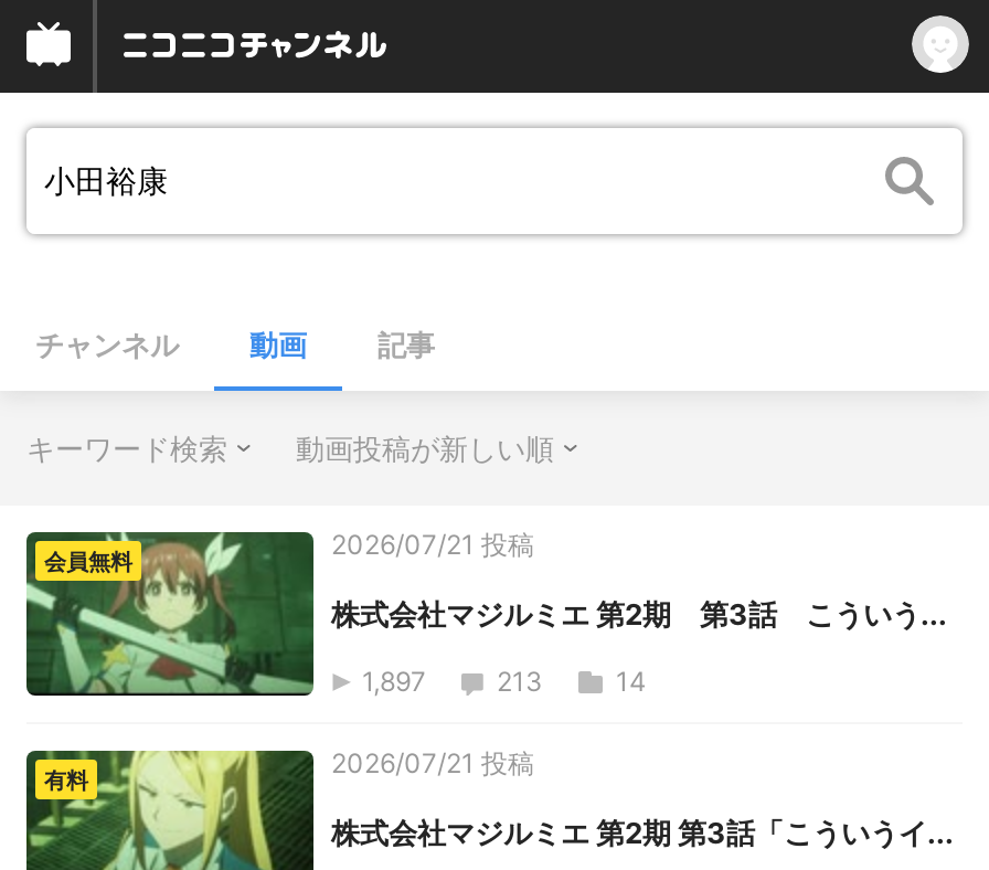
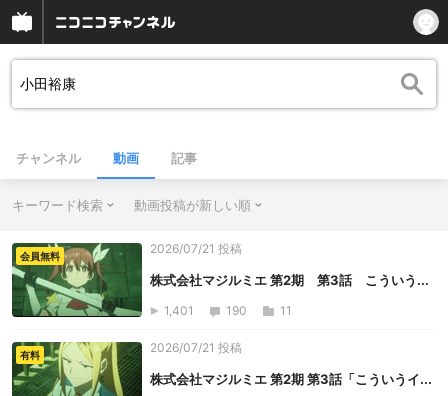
- 1,897
+ 1,401

- 213
+ 190

- 14
+ 11
